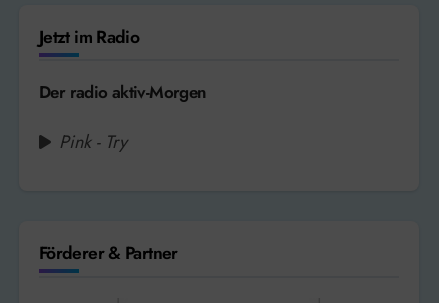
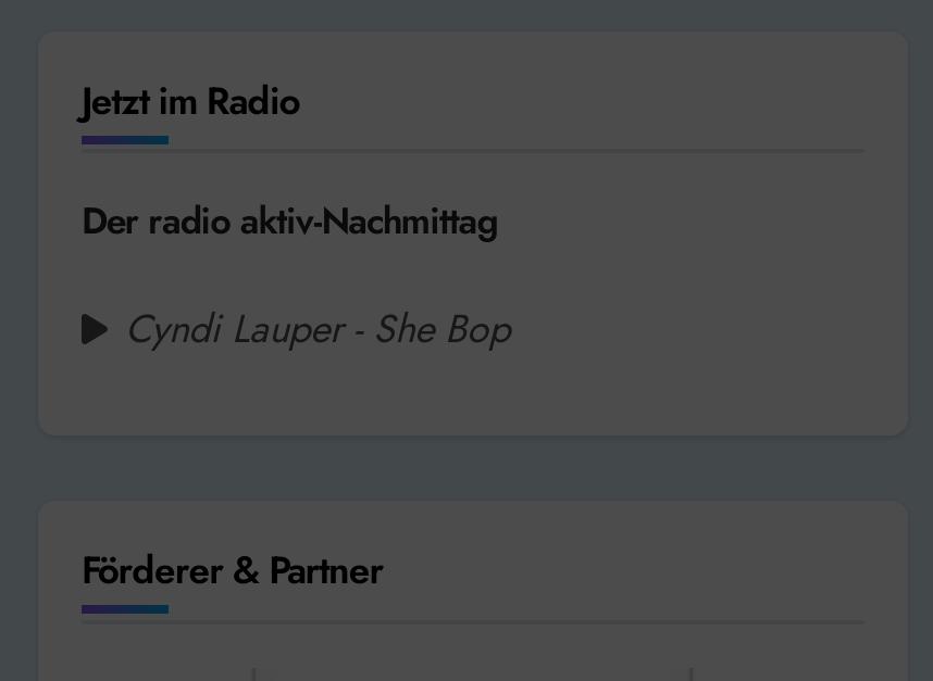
- Der radio aktiv-Morgen
+ Der radio aktiv-Nachmittag

- Pink - Try
+ Cyndi Lauper - She Bop
